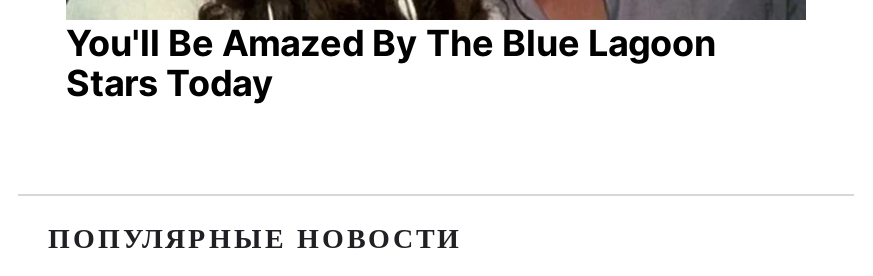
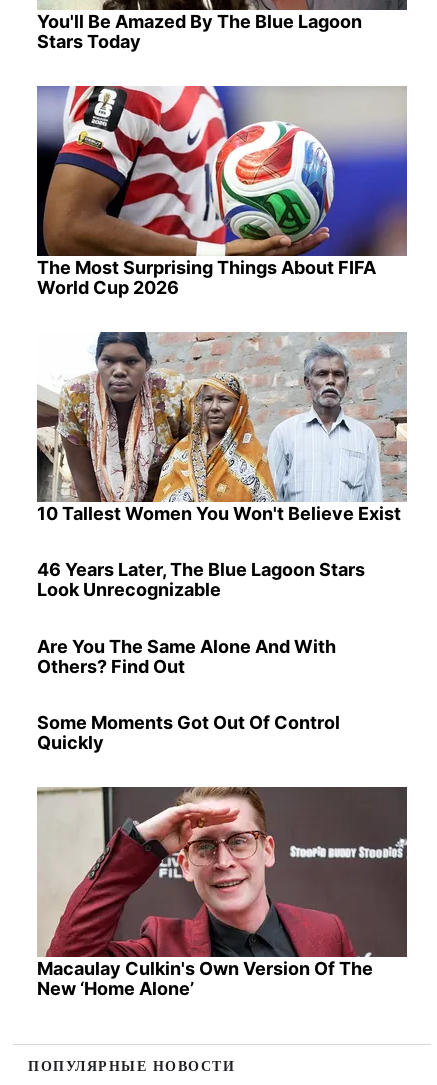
+ [image]
+ The Most Surprising Things About FIFA
+ World Cup 2026

+ [image]
+ 10 Tallest Women You Won't Believe Exist
+ 46 Years Later, The Blue Lagoon Stars
+ Look Unrecognizable
+ Are You The Same Alone And With
+ Others? Find Out
+ Some Moments Got Out Of Control
+ Quickly

+ [image]
+ Macaulay Culkin's Own Version Of The
+ New ‘Home Alone’
